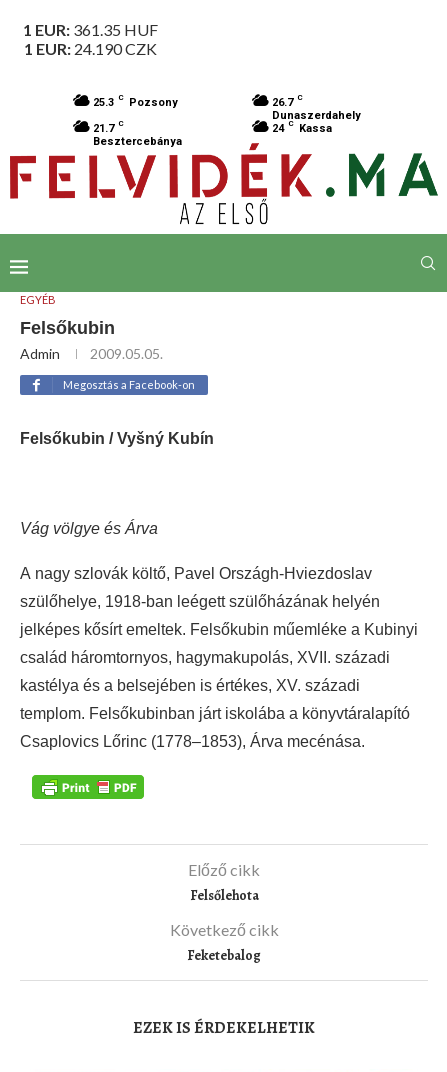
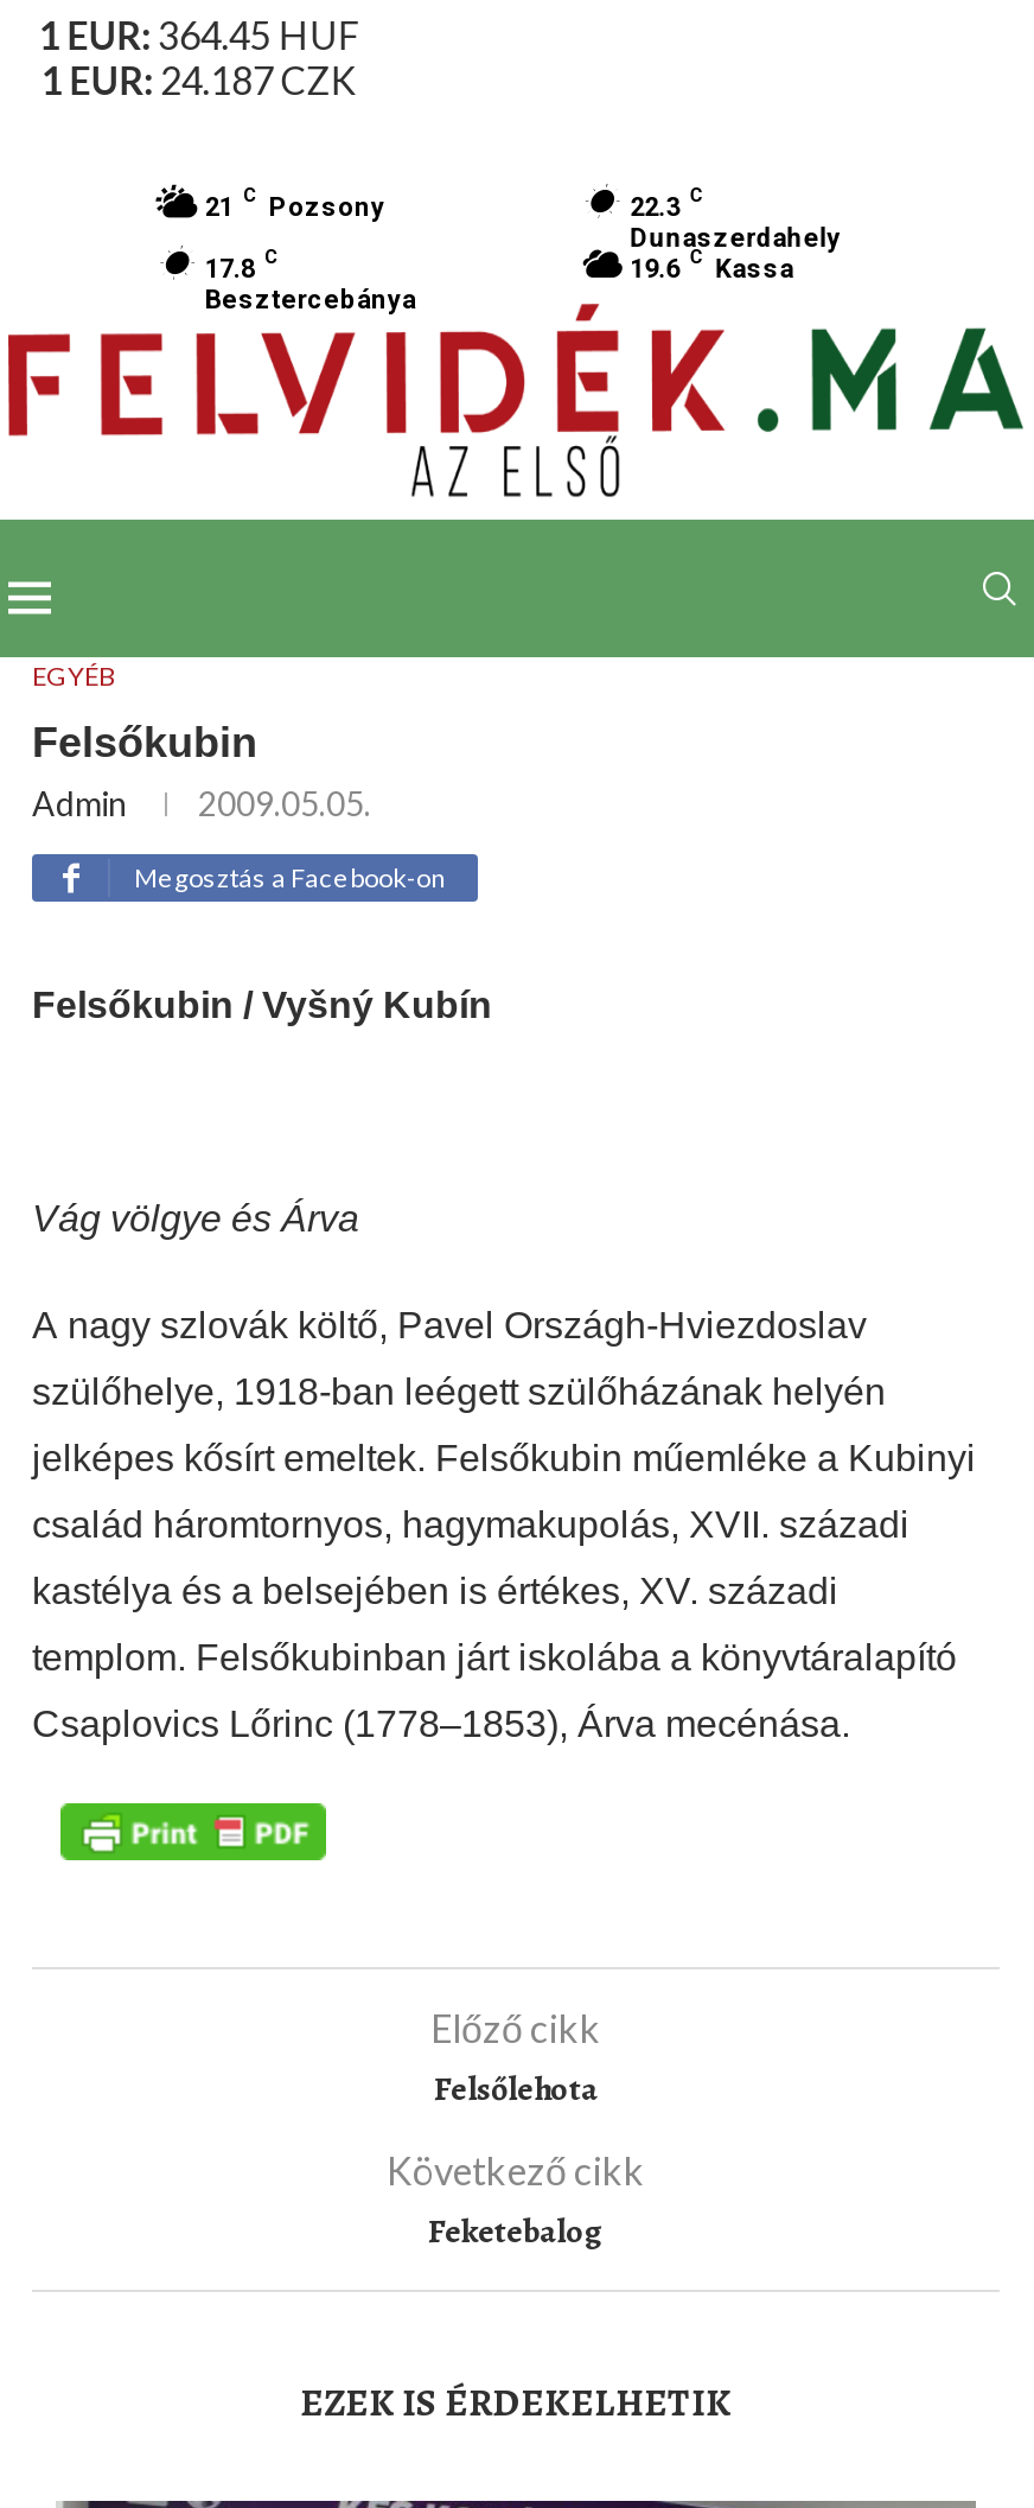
- 1 EUR: 361.35 HUF
+ 1 EUR: 364.45 HUF

- 1 EUR: 24.190 CZK
+ 1 EUR: 24.187 CZK

- 25.3 C Pozsony
+ 21 C Pozsony

- 26.7 C
+ 22.3 C

- 21.7 C
+ 17.8 C

- 24 C Kassa
+ 19.6 C Kassa
